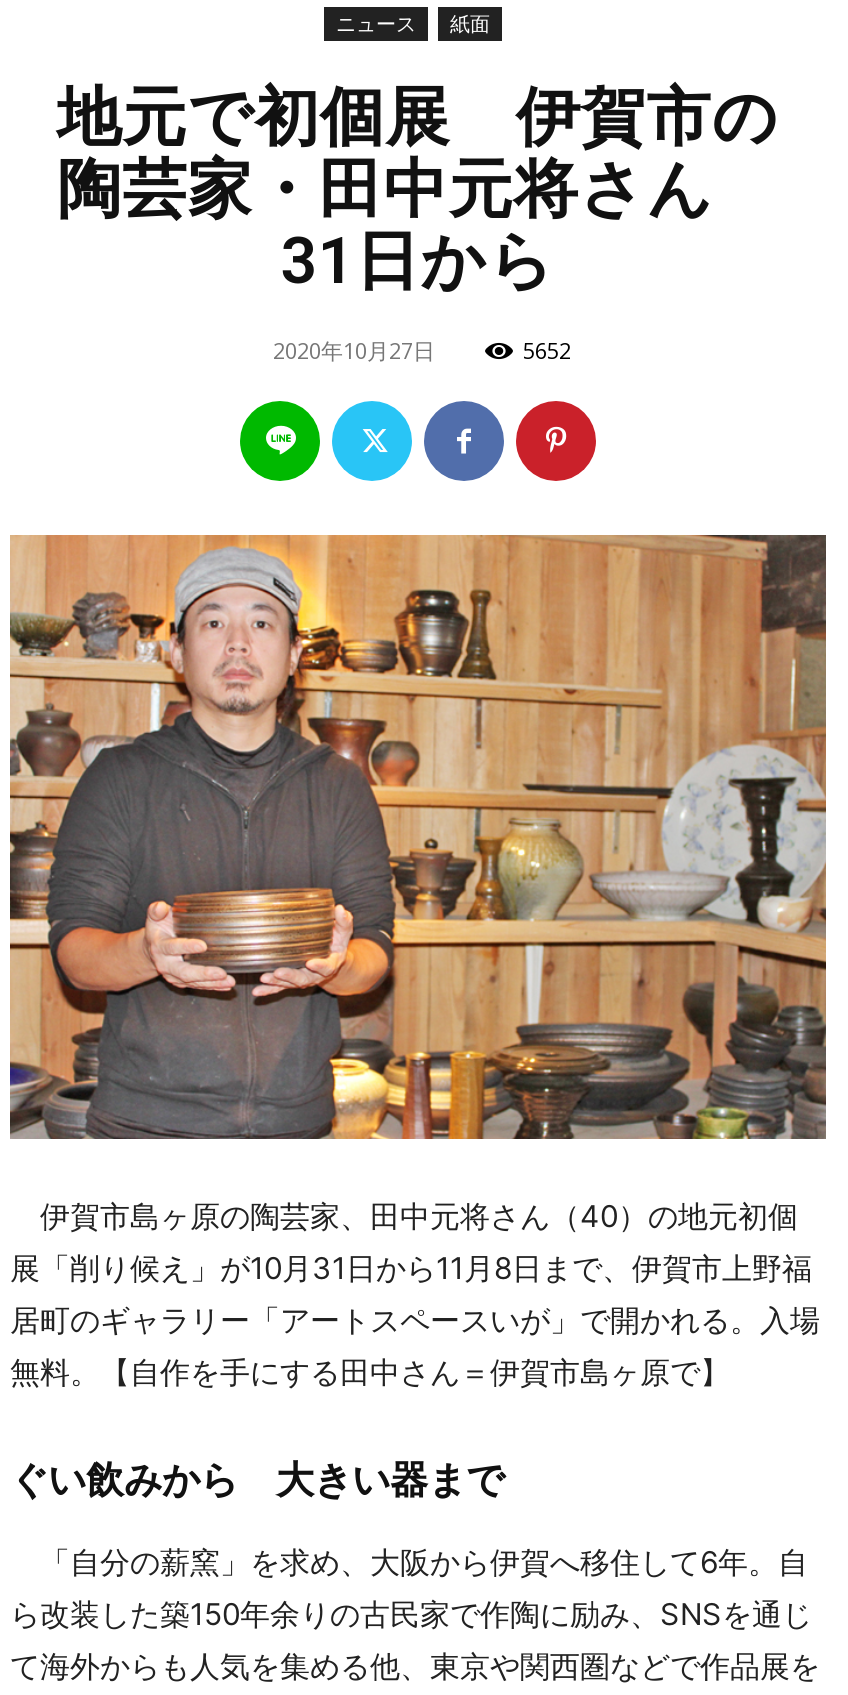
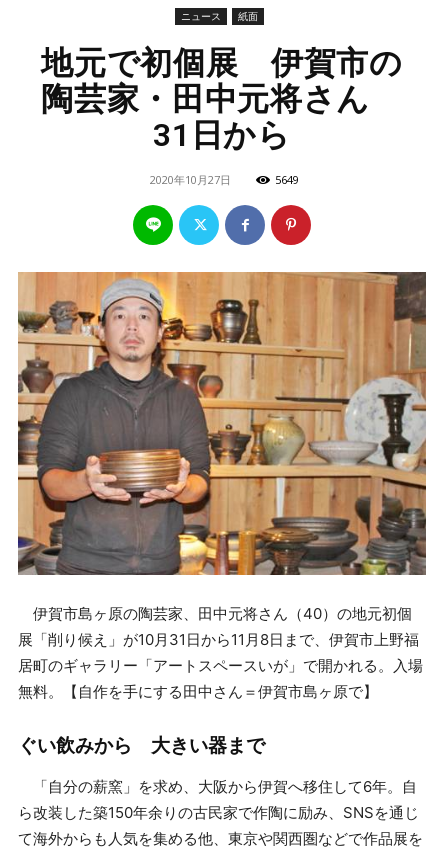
- 5652
+ 5649
